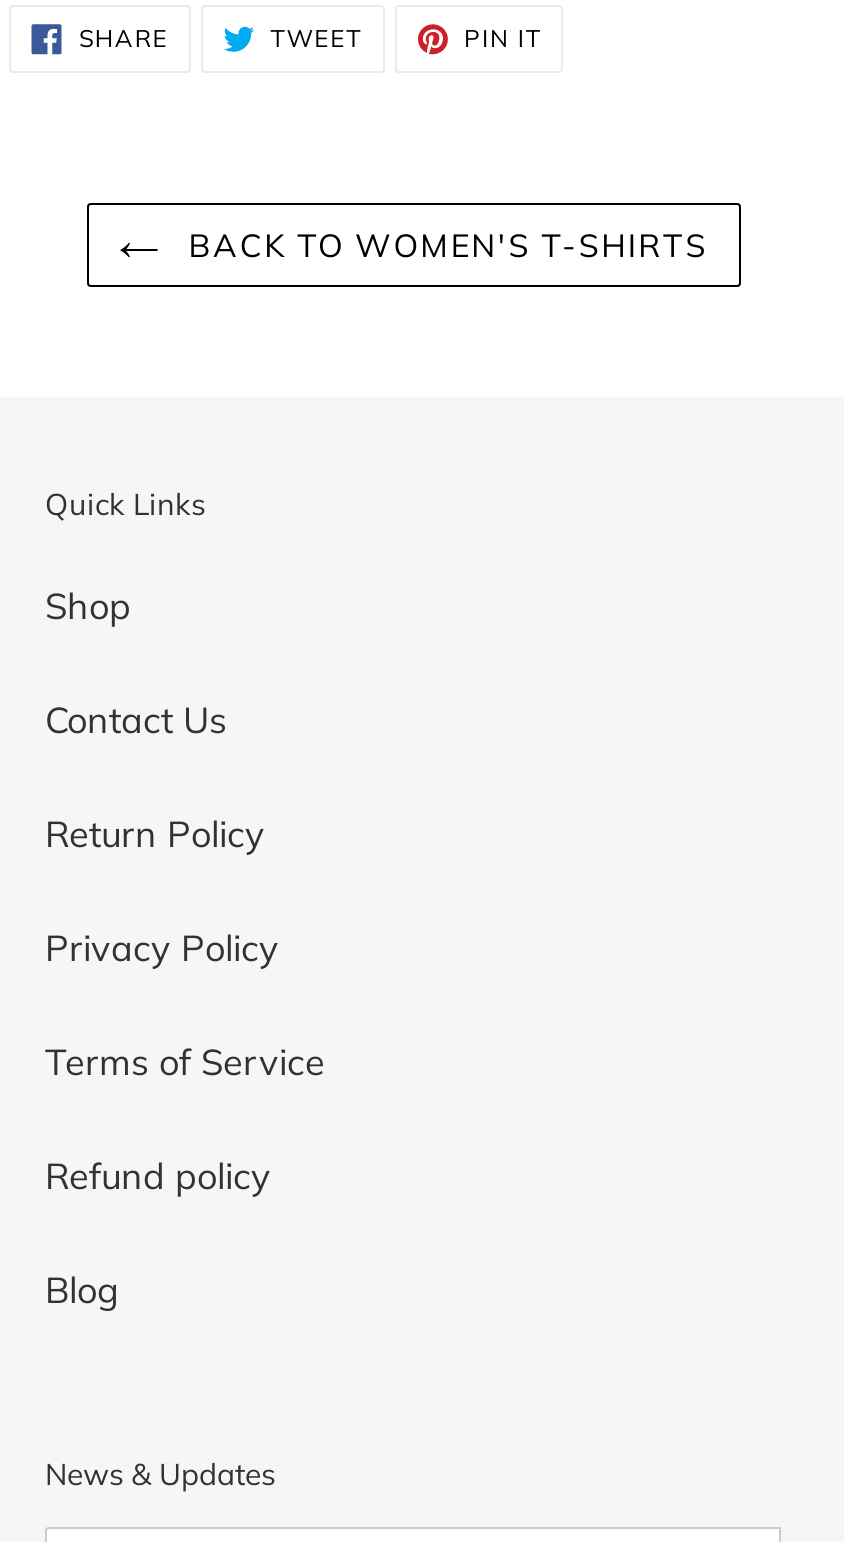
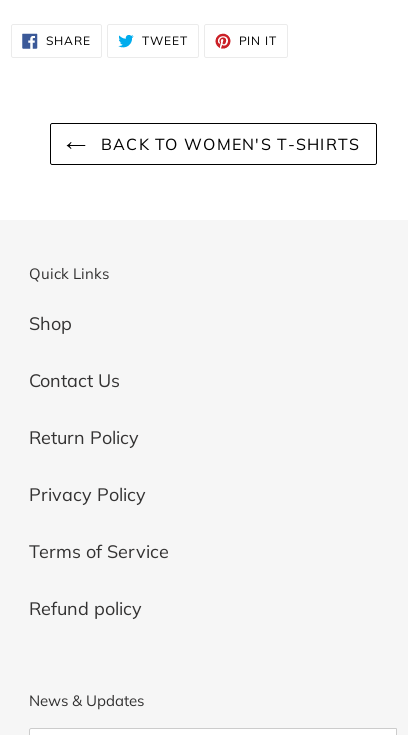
- Blog
